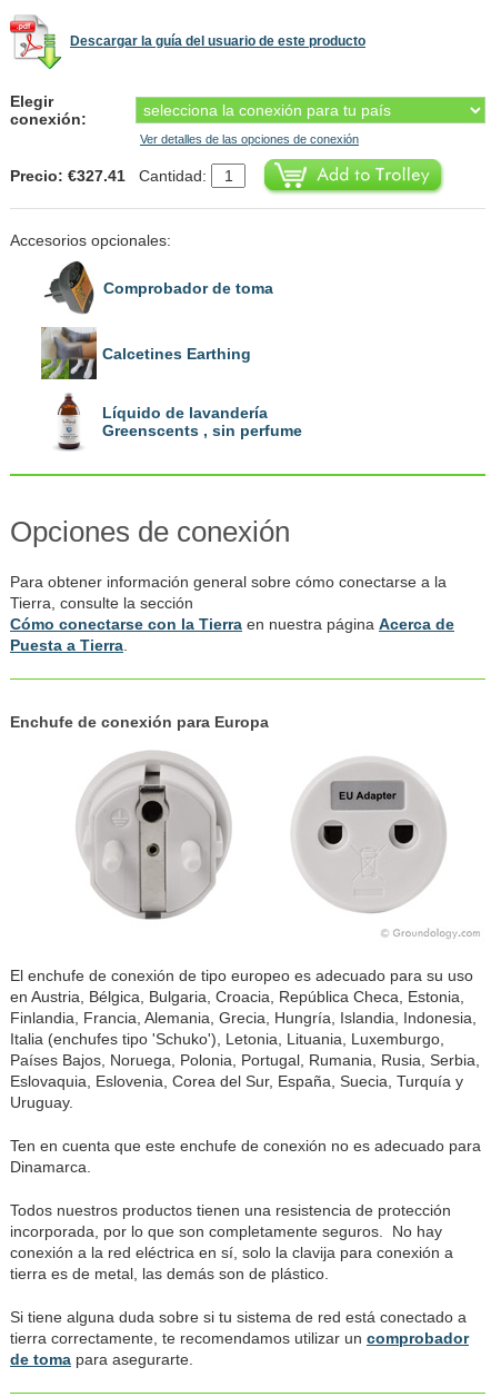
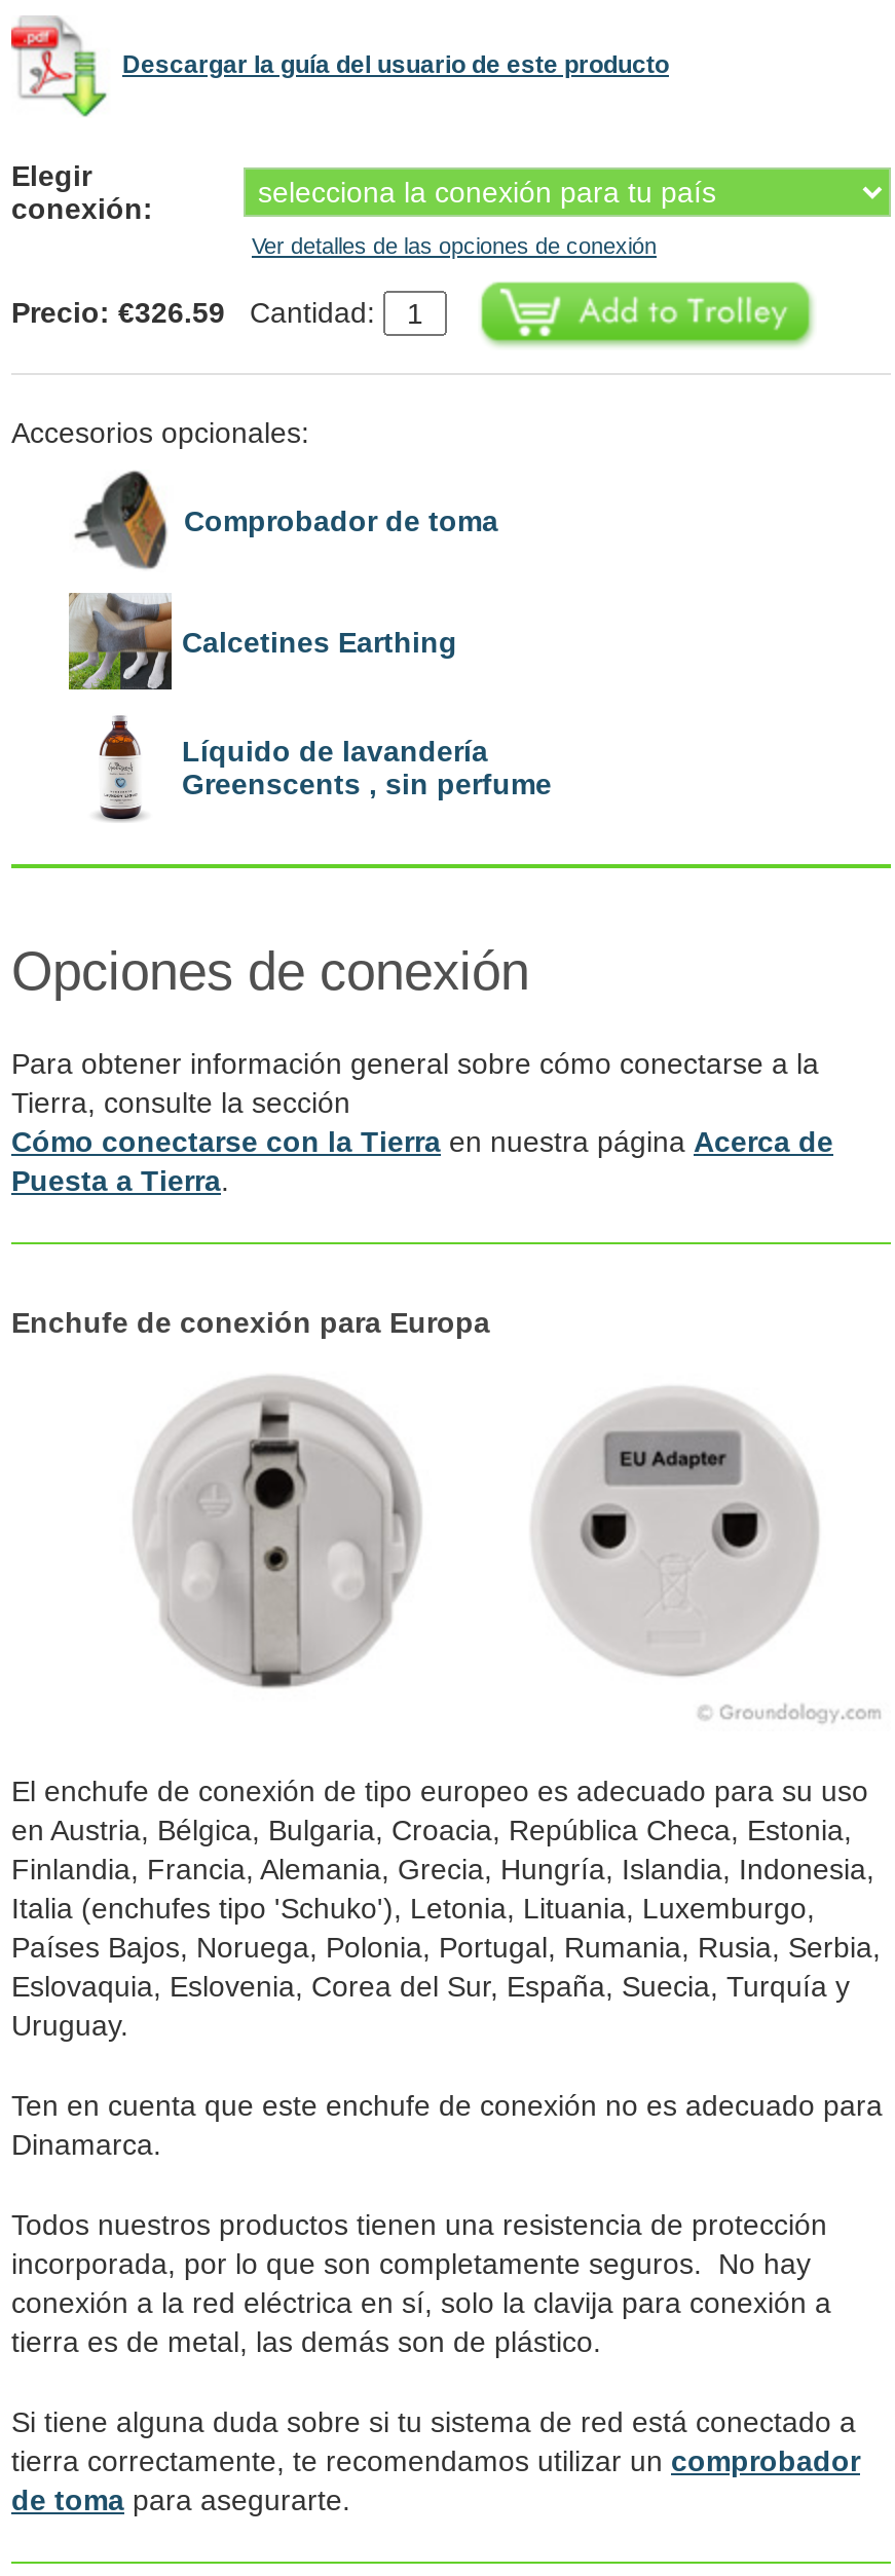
- Precio: €327.41 Cantidad:
+ Precio: €326.59 Cantidad:
